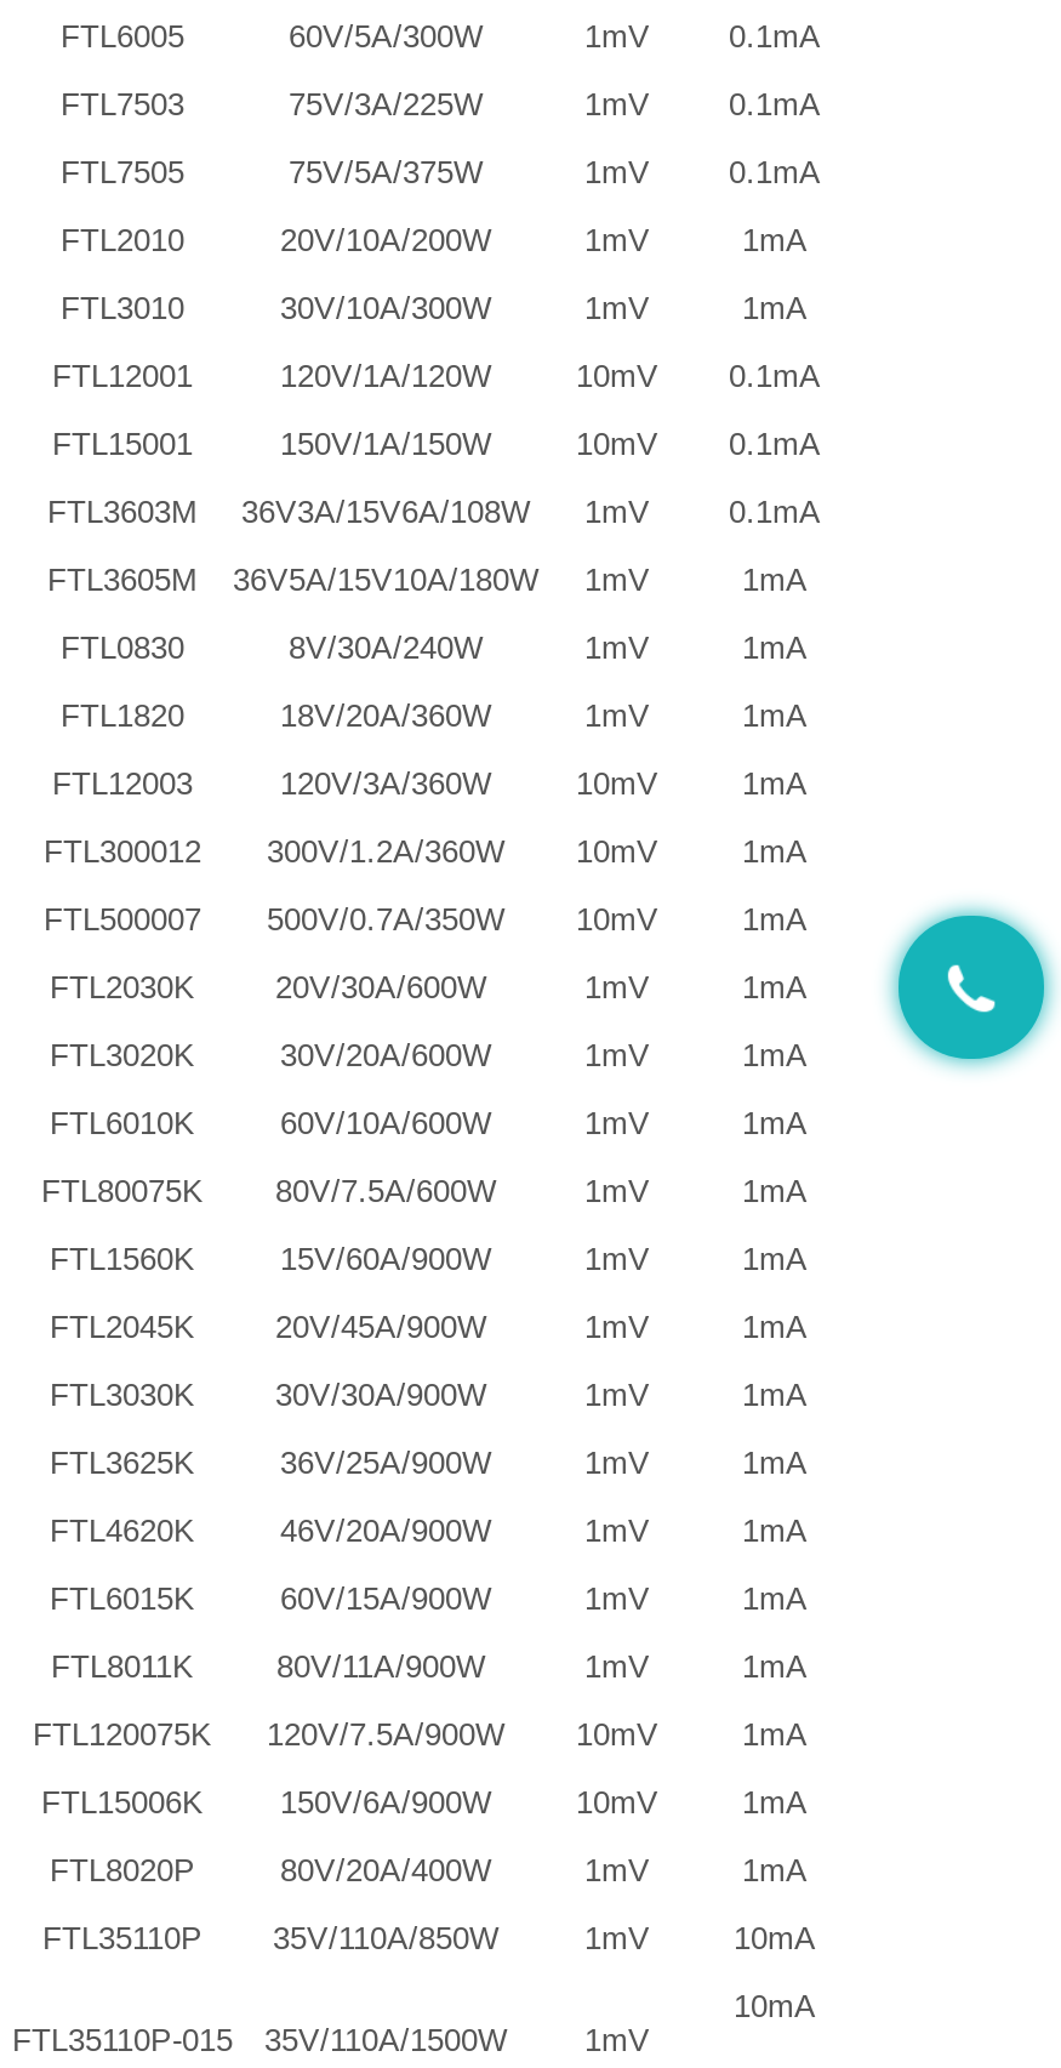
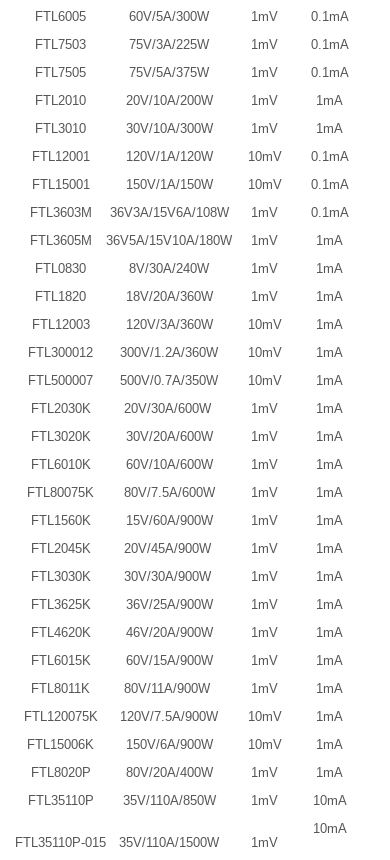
- [image]
